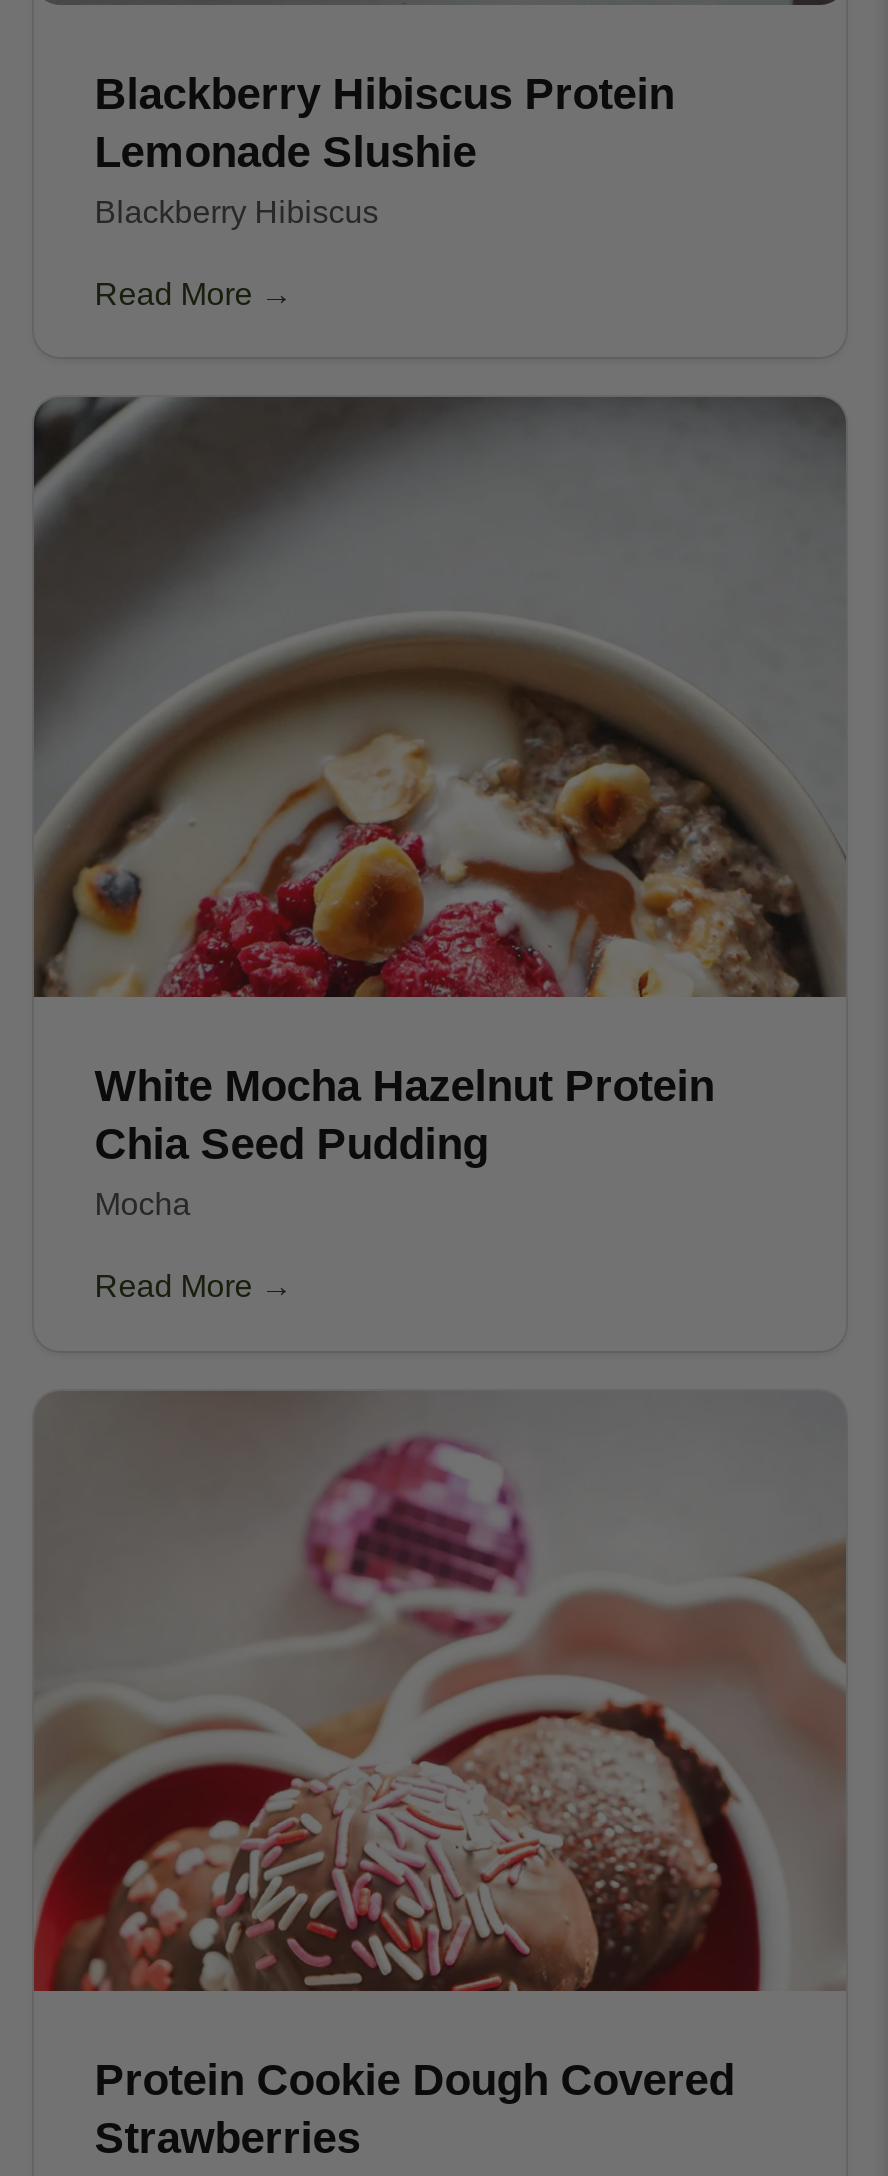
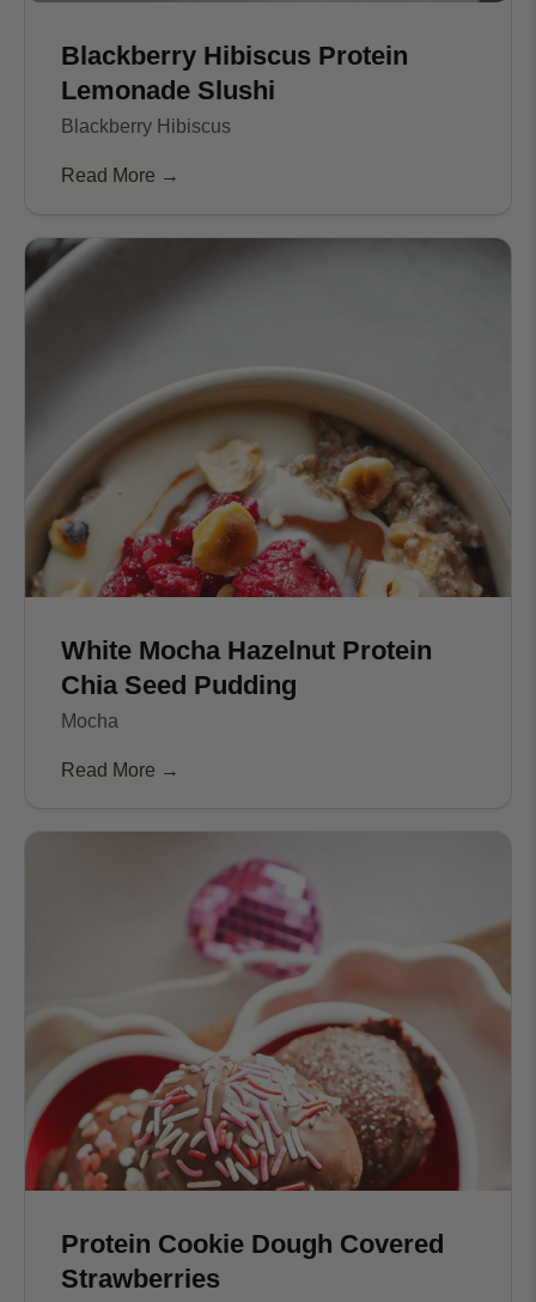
- Lemonade Slushie
+ Lemonade Slushi
